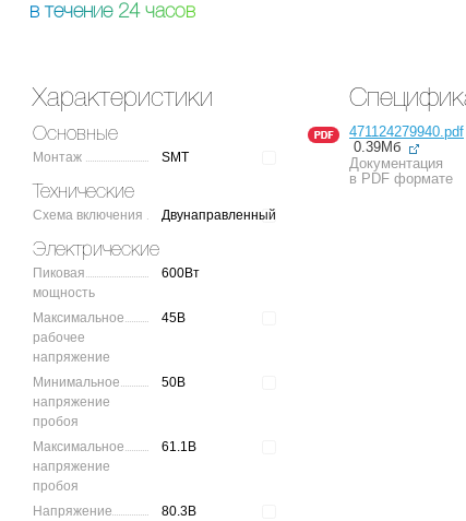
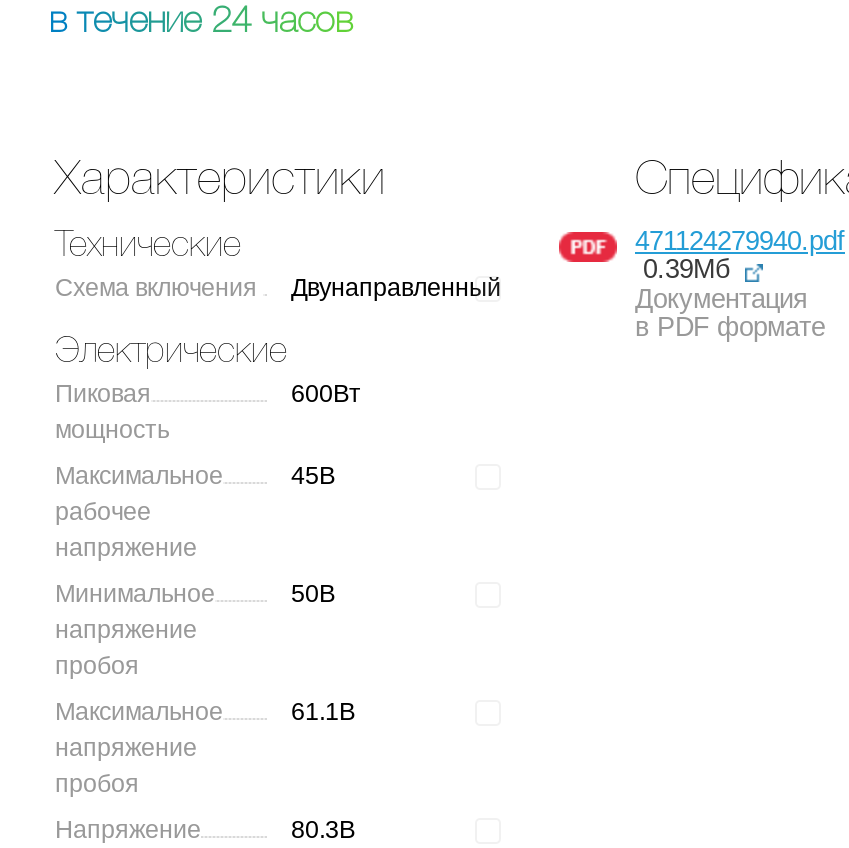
- Основные
- Монтаж
- SMT
